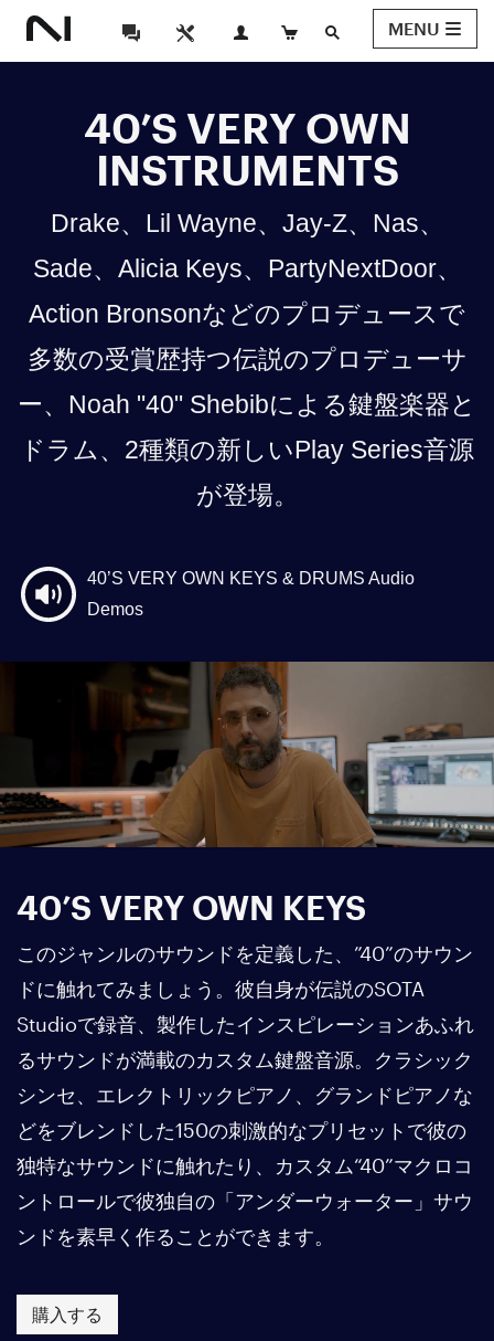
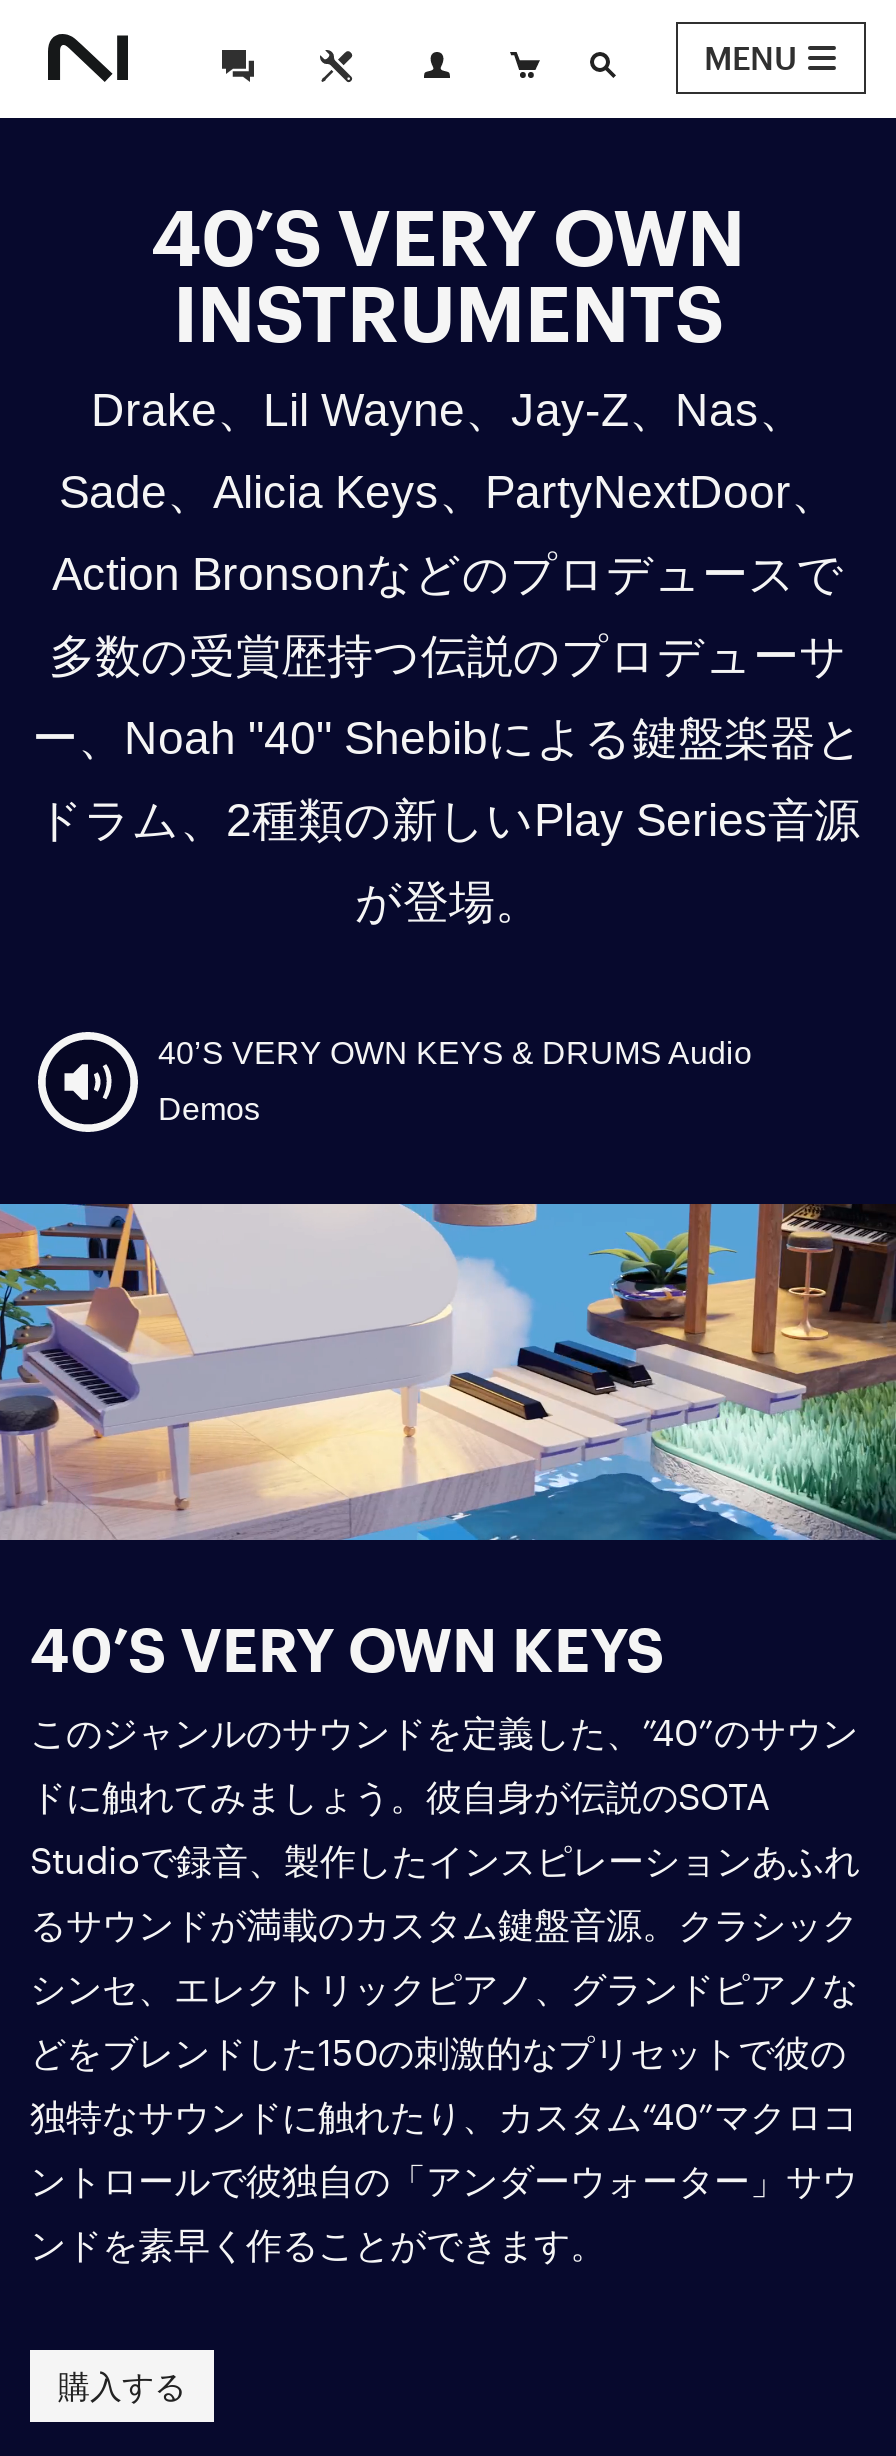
- [image]
+ [image]
